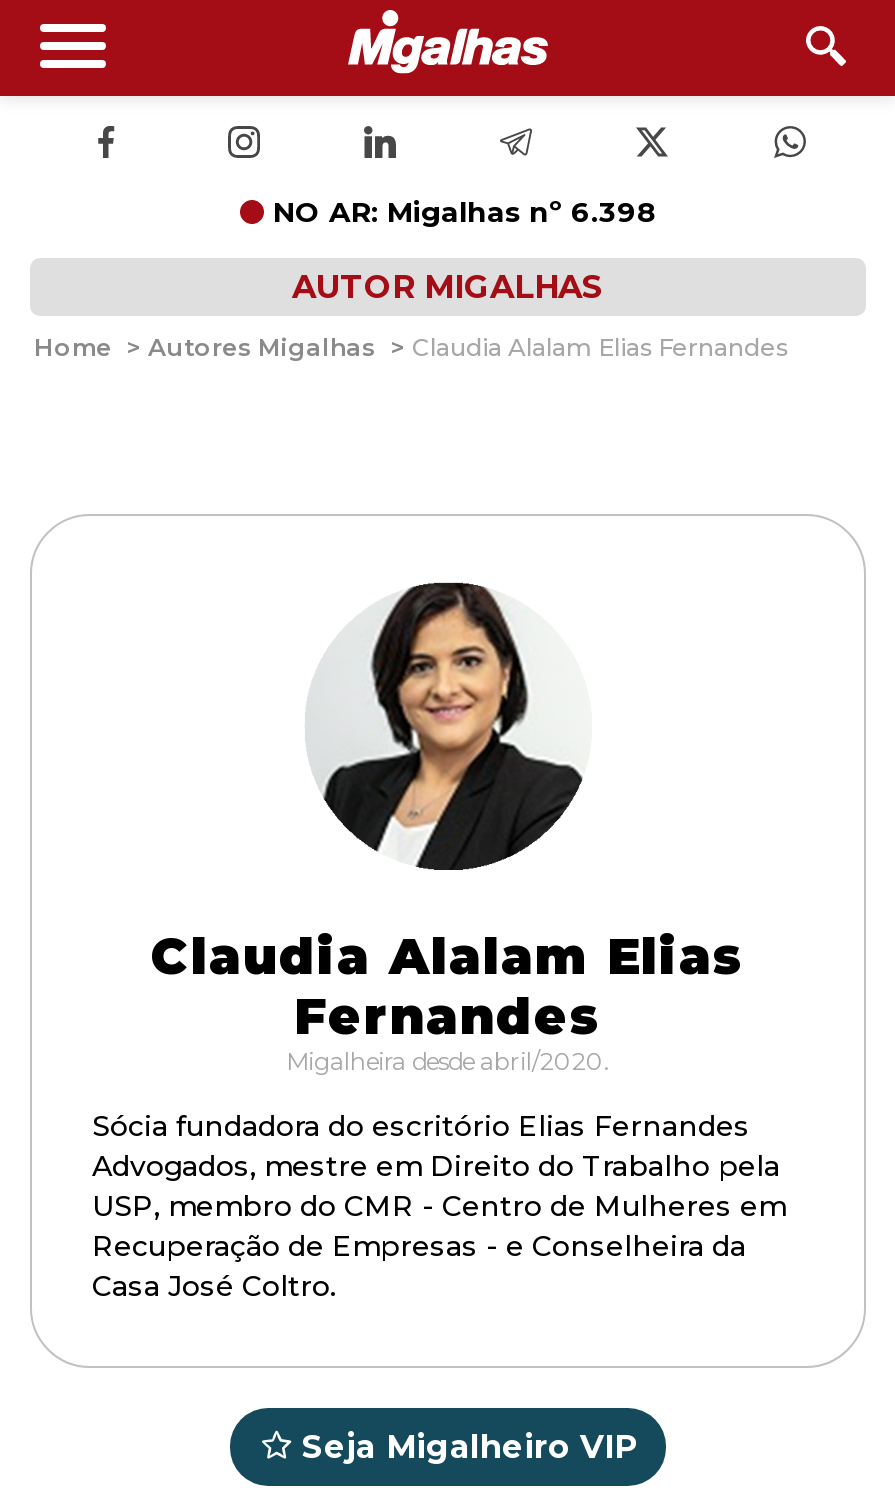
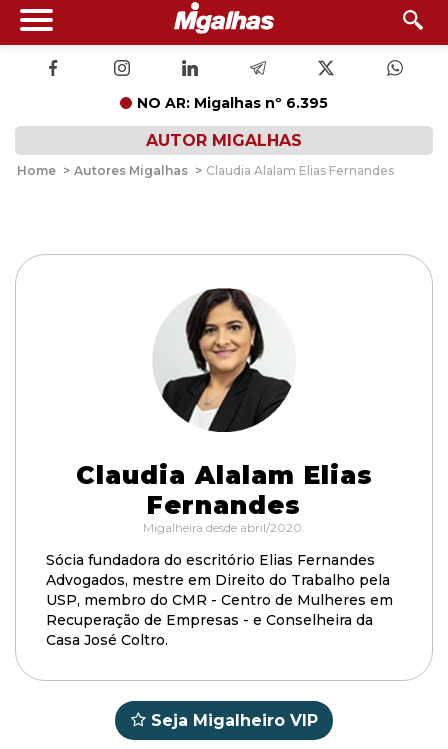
- NO AR: Migalhas nº 6.398
+ NO AR: Migalhas nº 6.395
